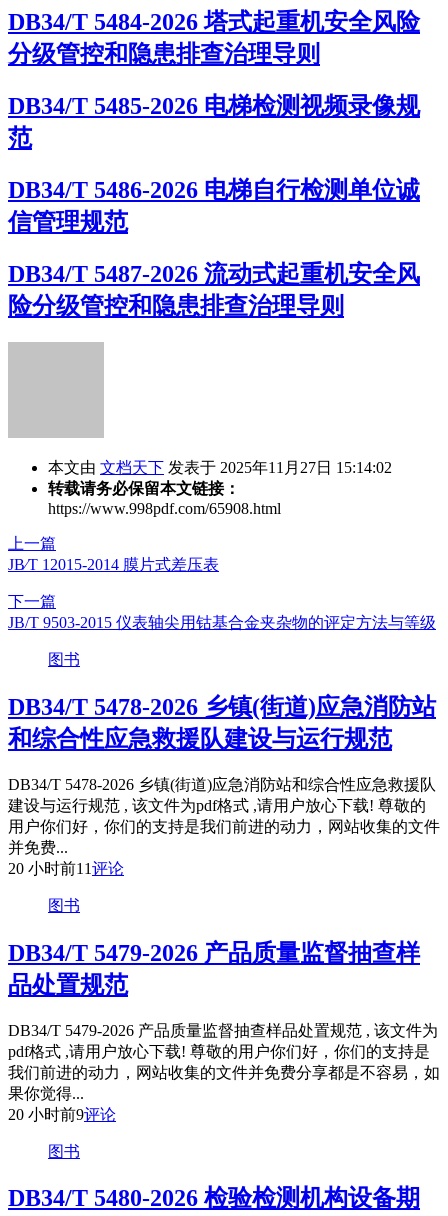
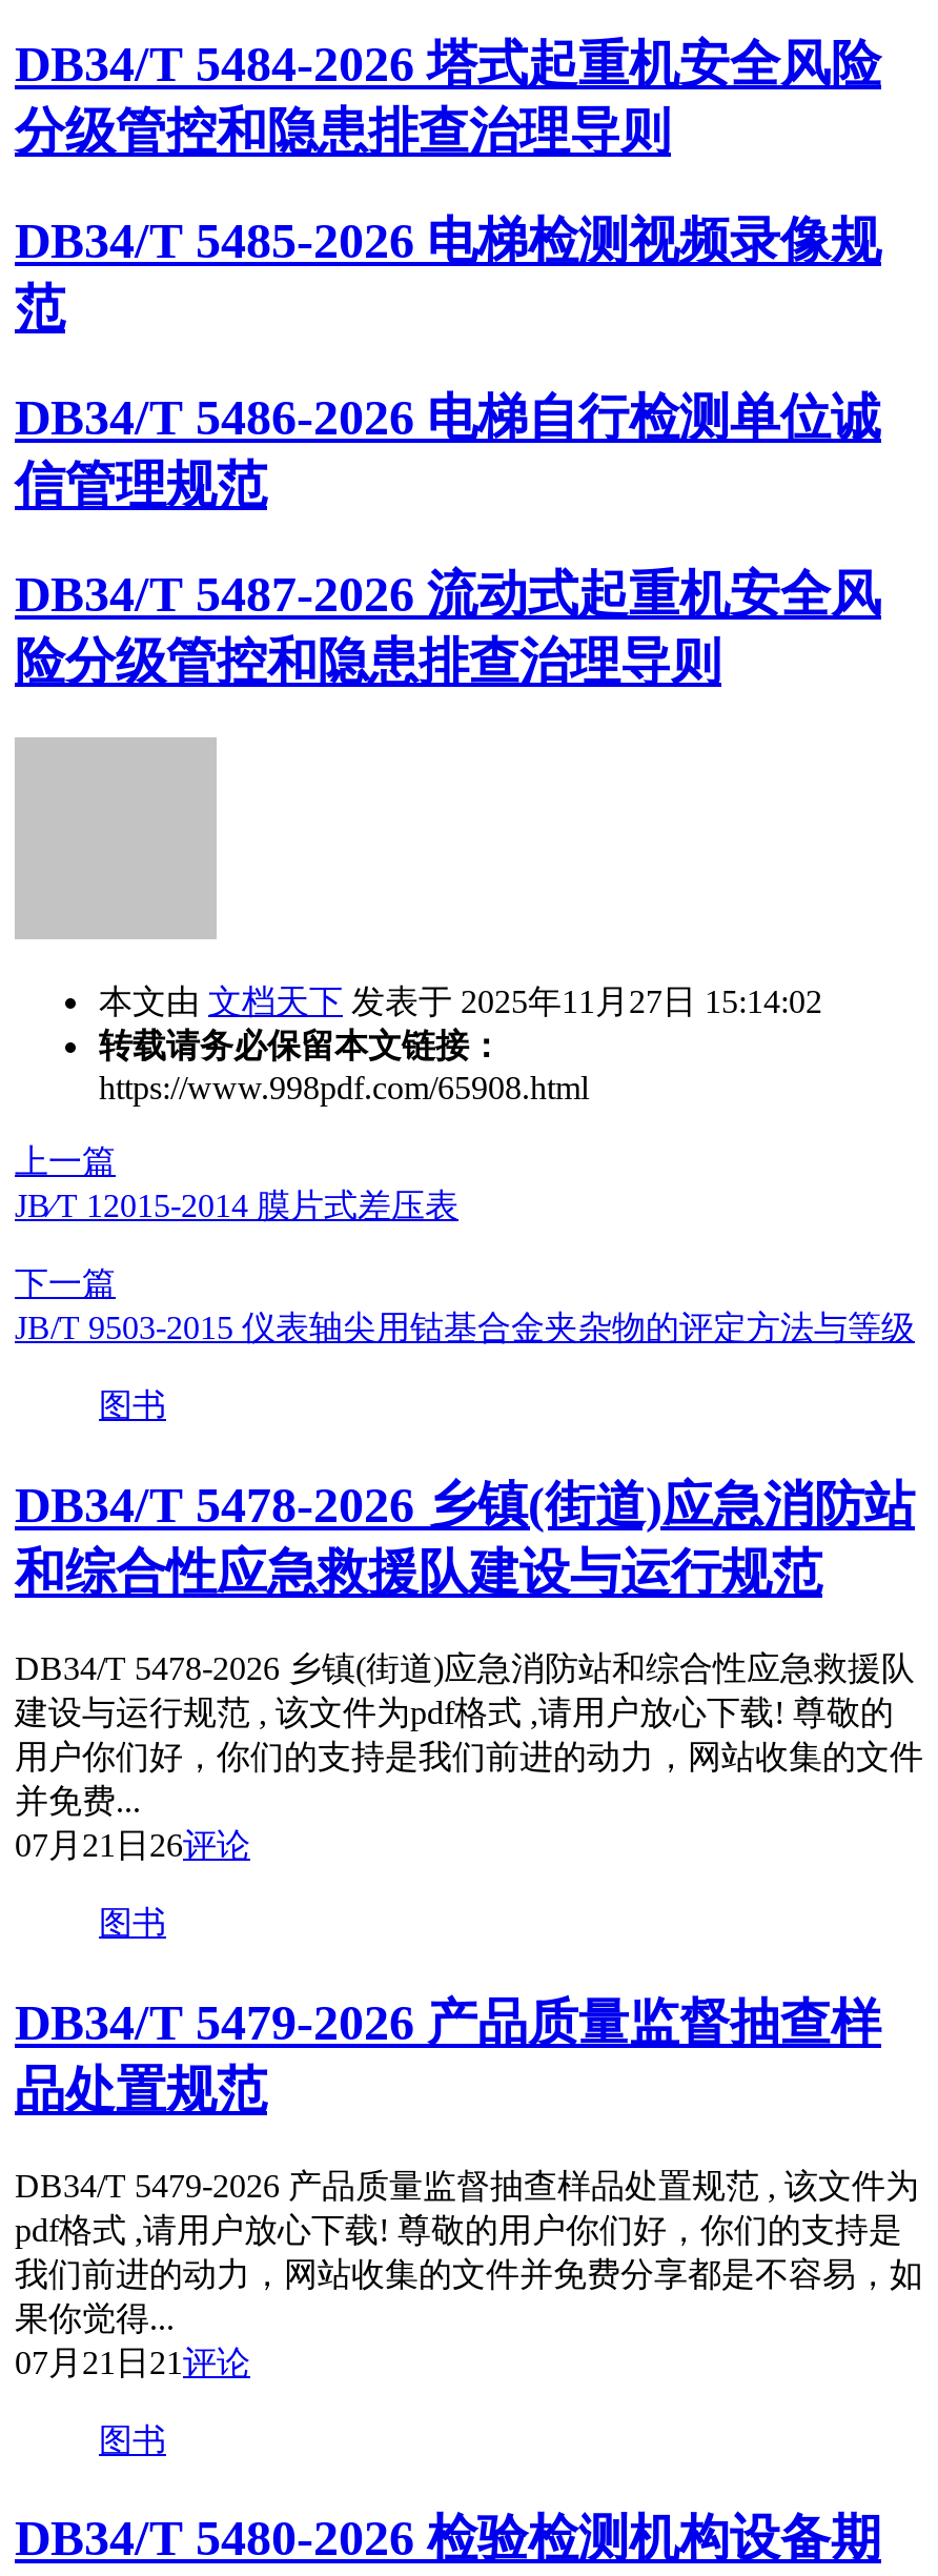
- 20 小时前11评论
+ 07月21日26评论

- 20 小时前9评论
+ 07月21日21评论
